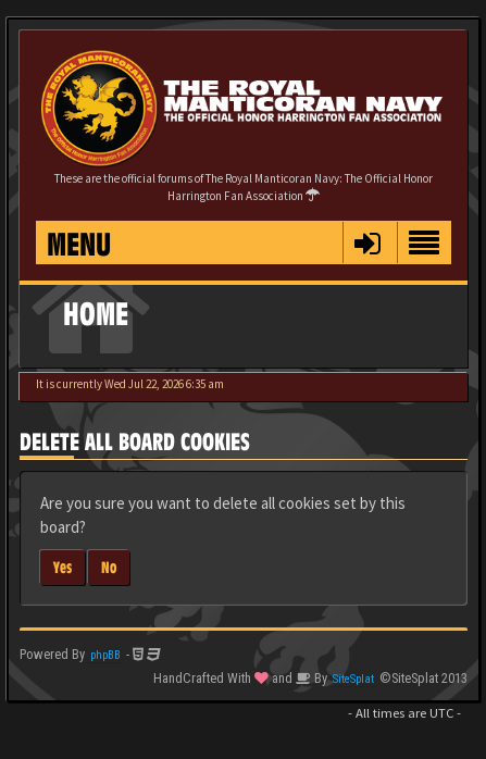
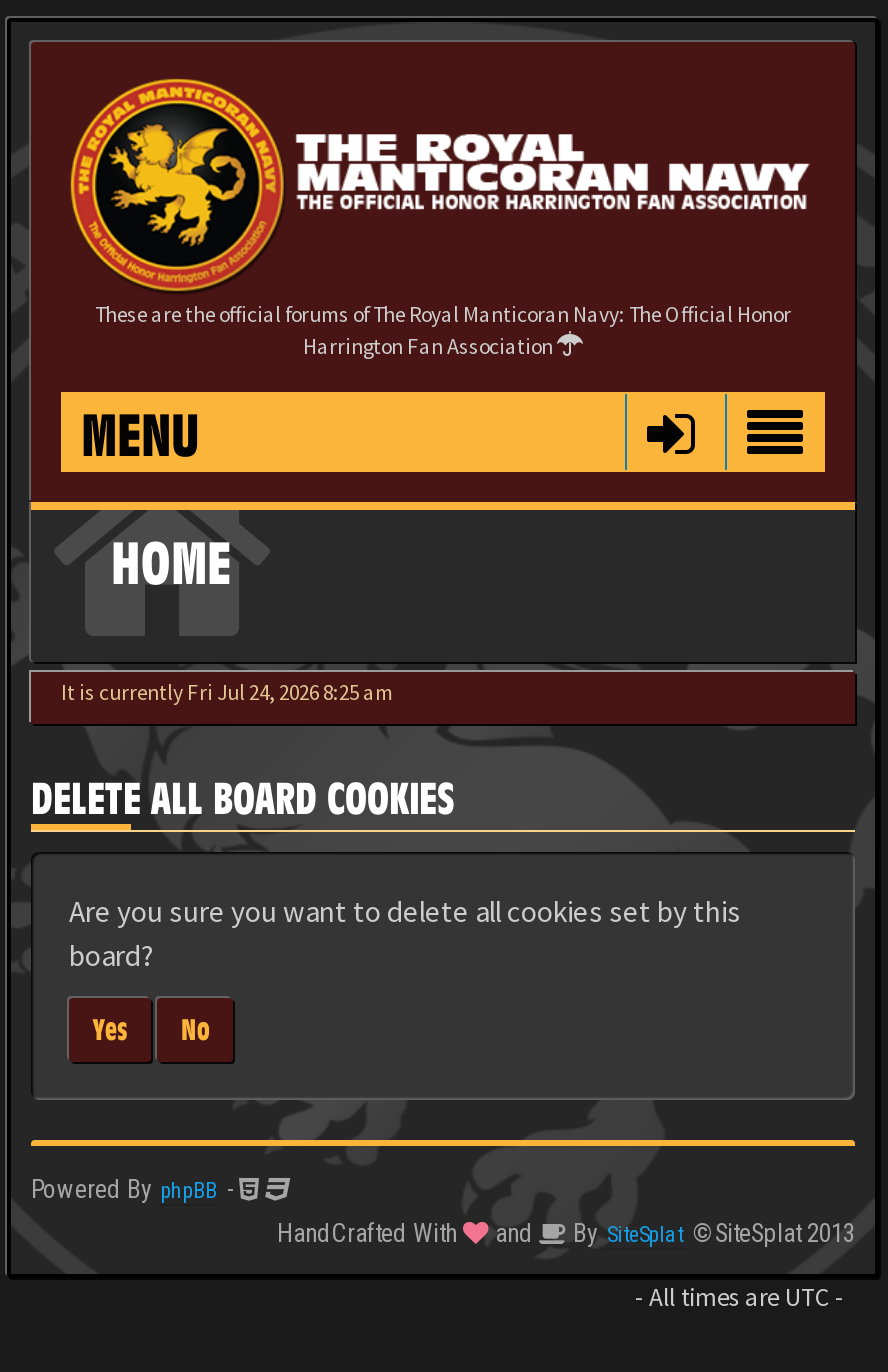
- It is currently Wed Jul 22, 2026 6:35 am
+ It is currently Fri Jul 24, 2026 8:25 am
